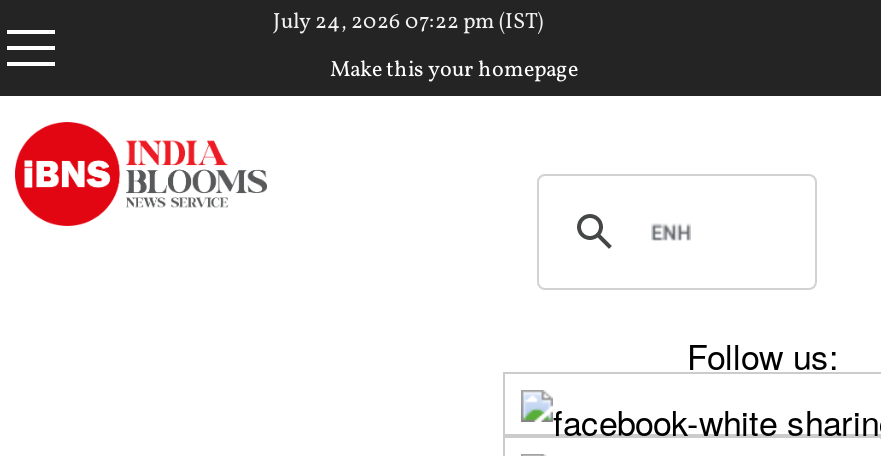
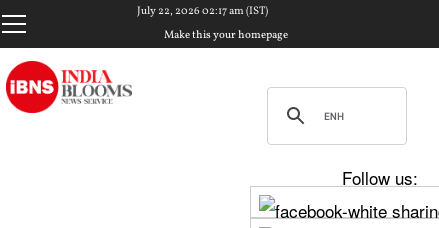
- July 24, 2026 07:22 pm (IST)
+ July 22, 2026 02:17 am (IST)
